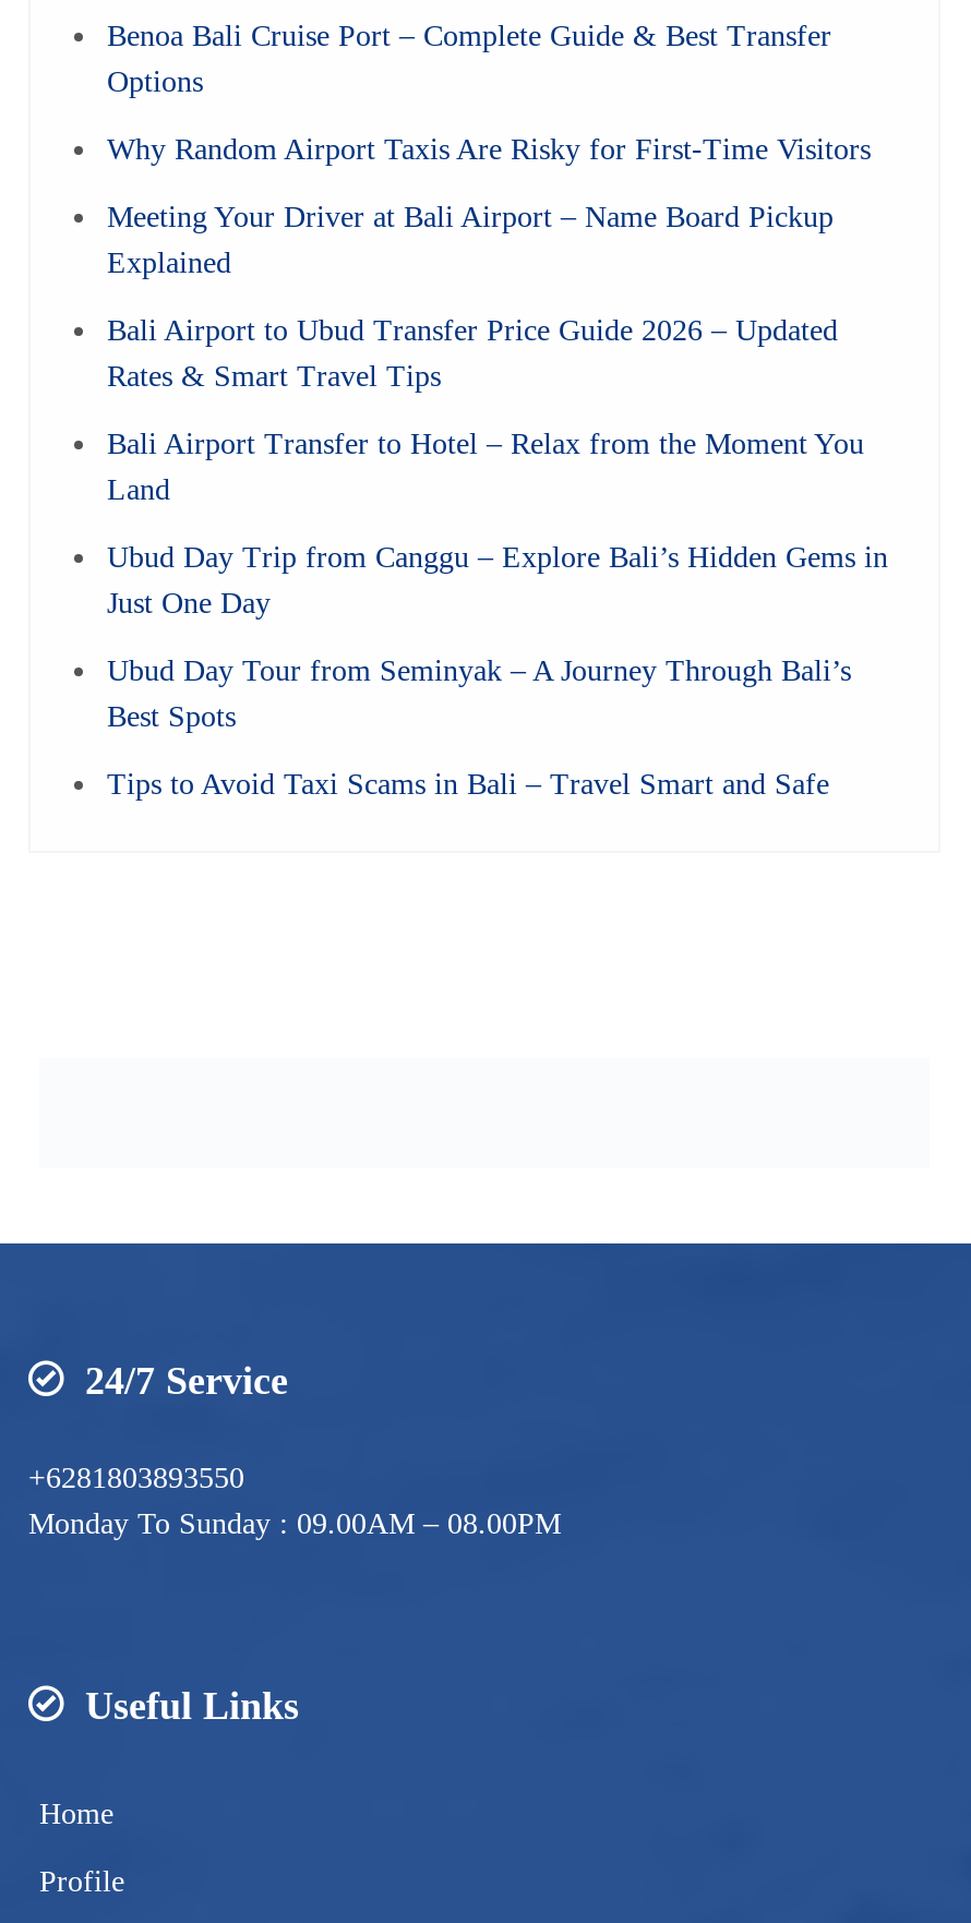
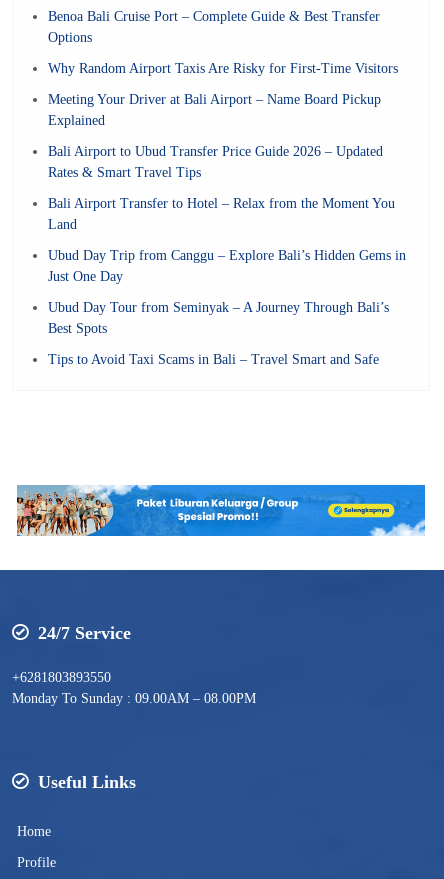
+ [image]
